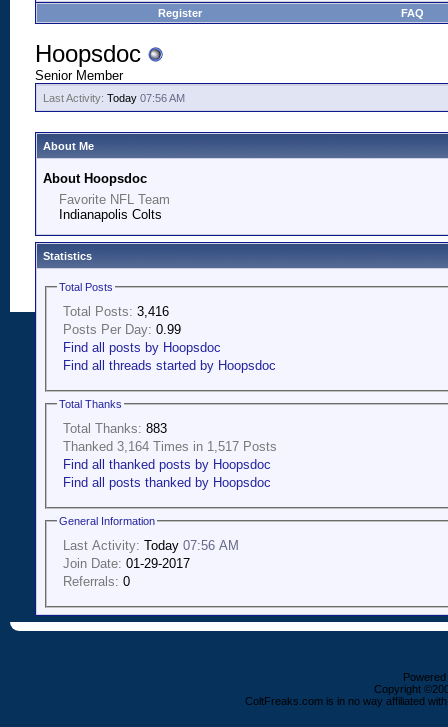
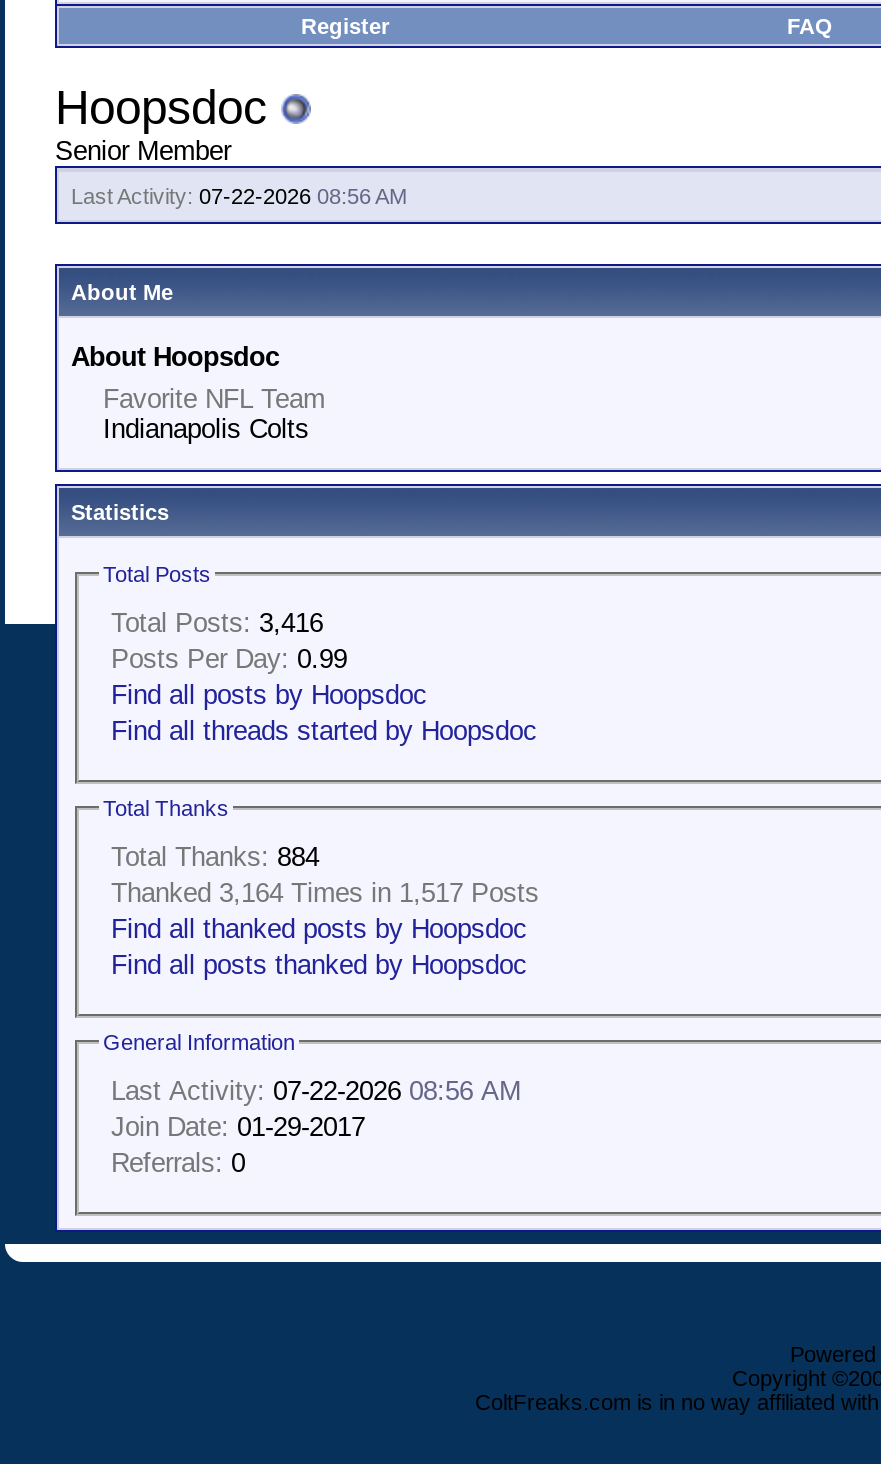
- Last Activity: Today 07:56 AM
+ Last Activity: 07-22-2026 08:56 AM

- Total Thanks: 883
+ Total Thanks: 884

- Last Activity: Today 07:56 AM
+ Last Activity: 07-22-2026 08:56 AM
